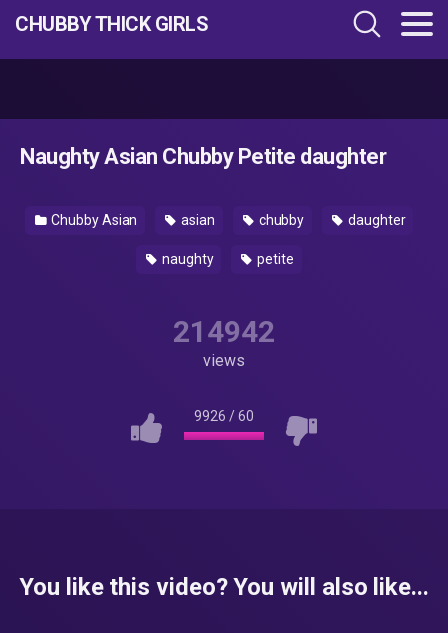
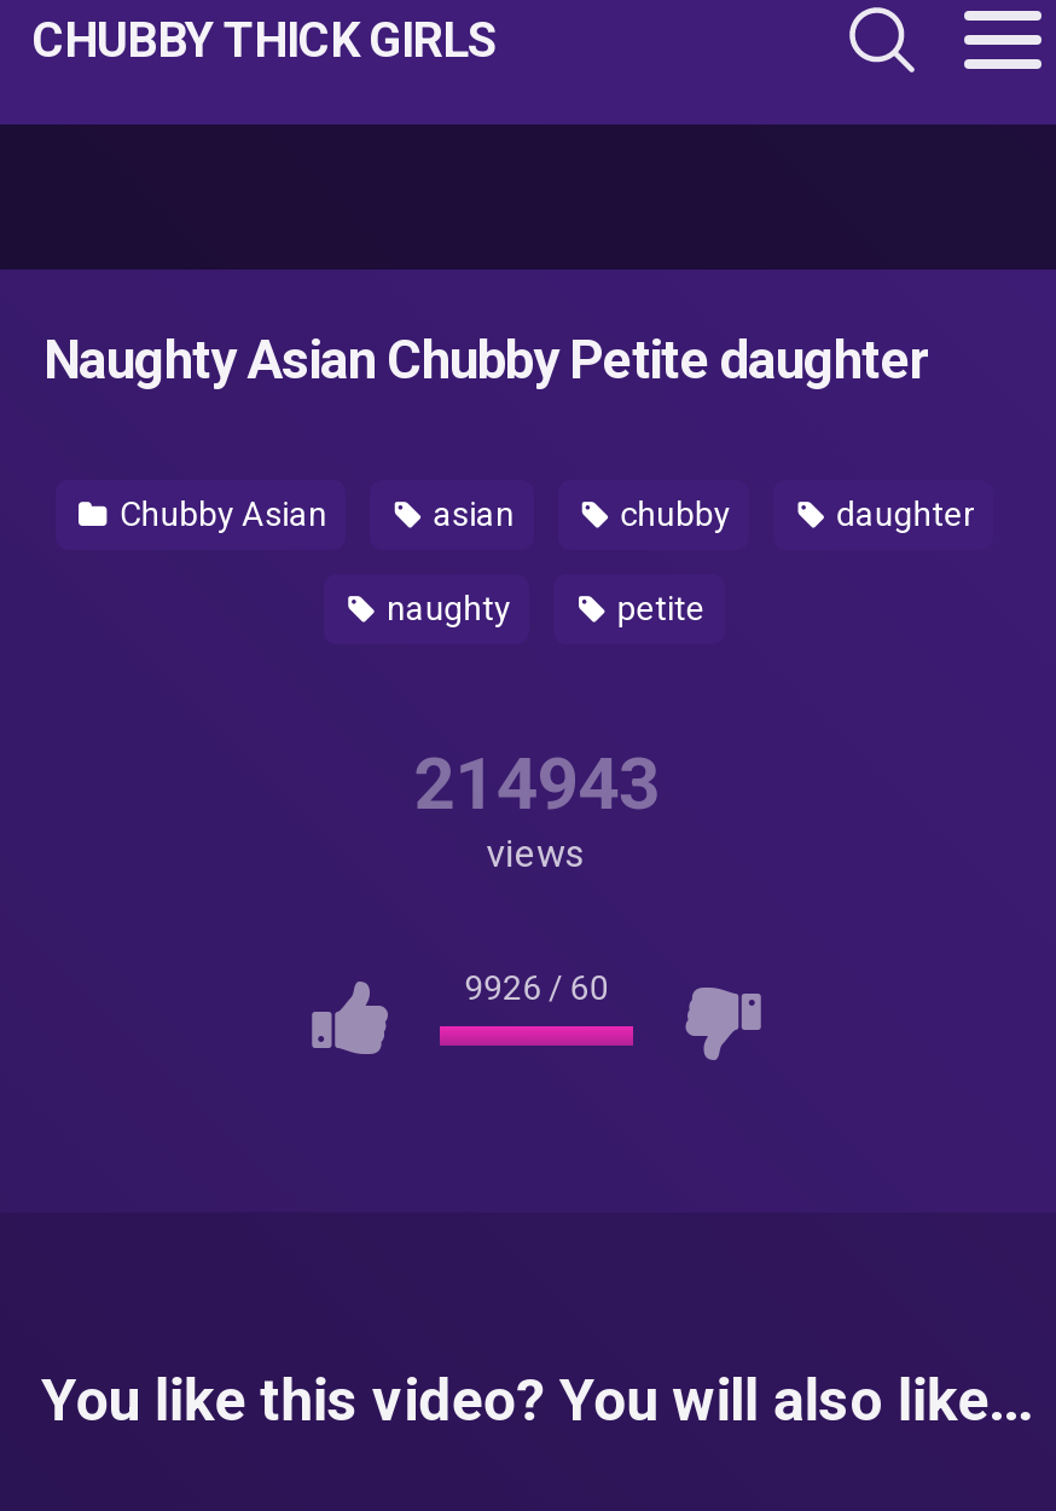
- 214942
+ 214943
